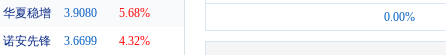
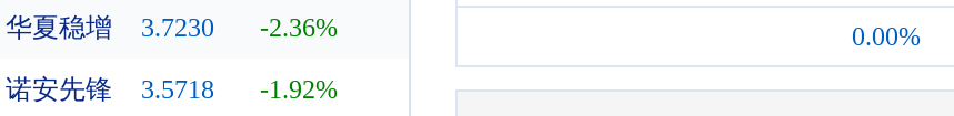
- 3.9080
+ 3.7230

- 5.68%
+ -2.36%

- 3.6699
+ 3.5718

- 4.32%
+ -1.92%
